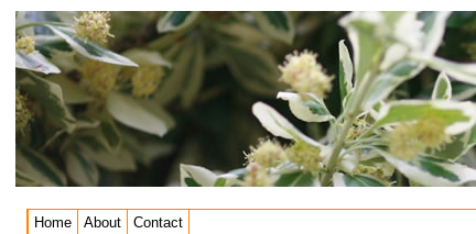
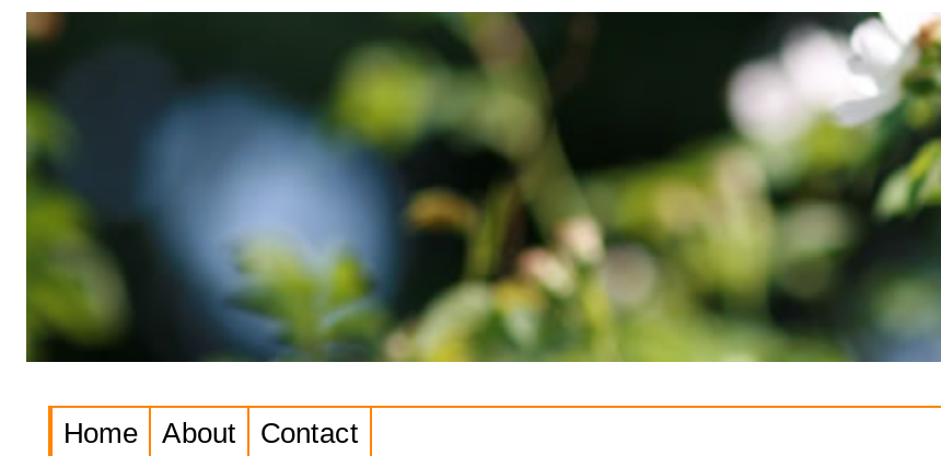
- [image]
+ [image]
